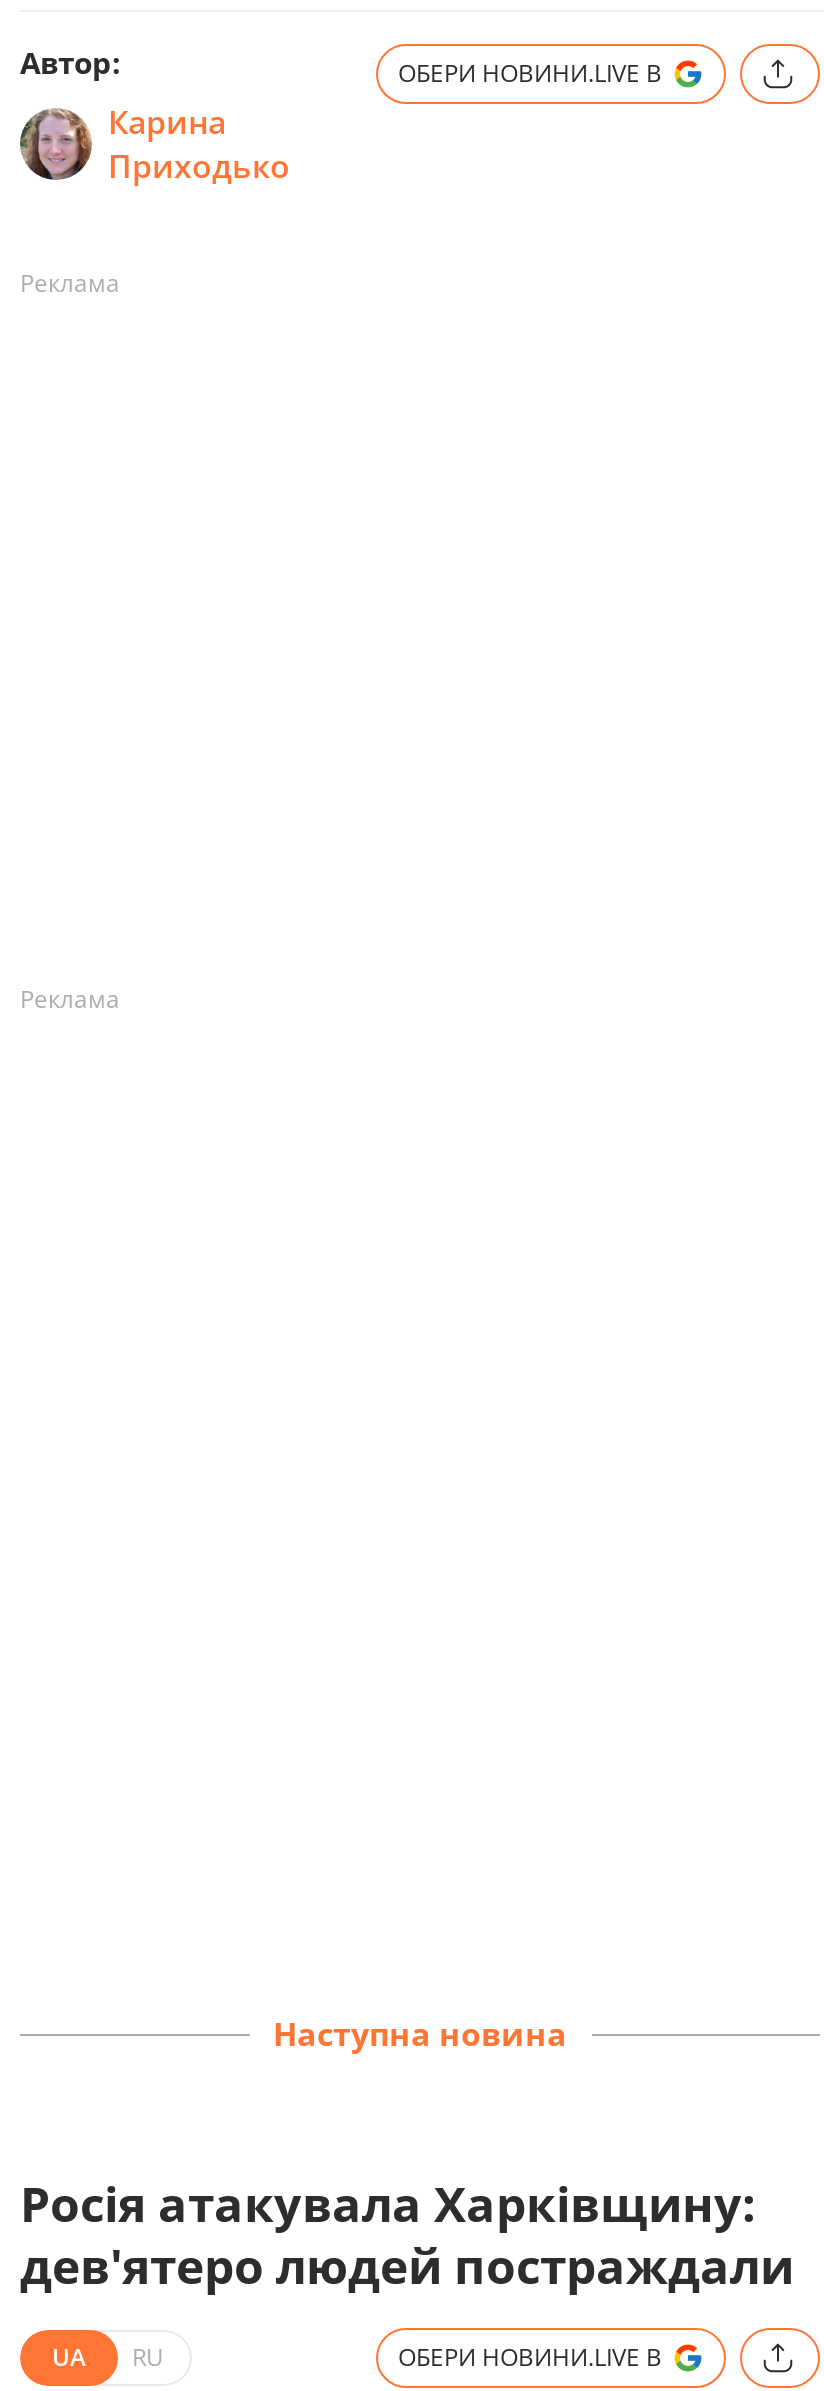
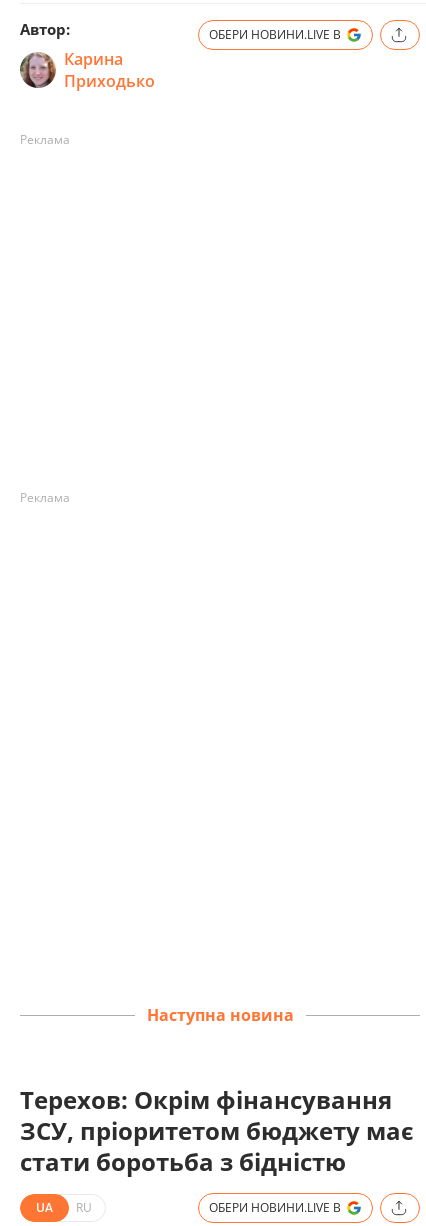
- Росія атакувала Харківщину:
- дев'ятеро людей постраждали
+ Терехов: Окрім фінансування
+ ЗСУ, пріоритетом бюджету має
+ стати боротьба з бідністю
